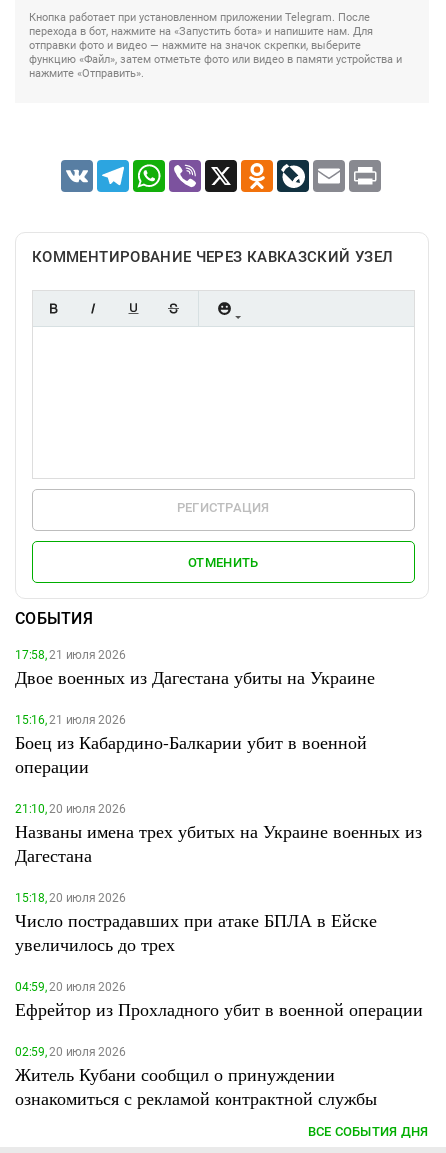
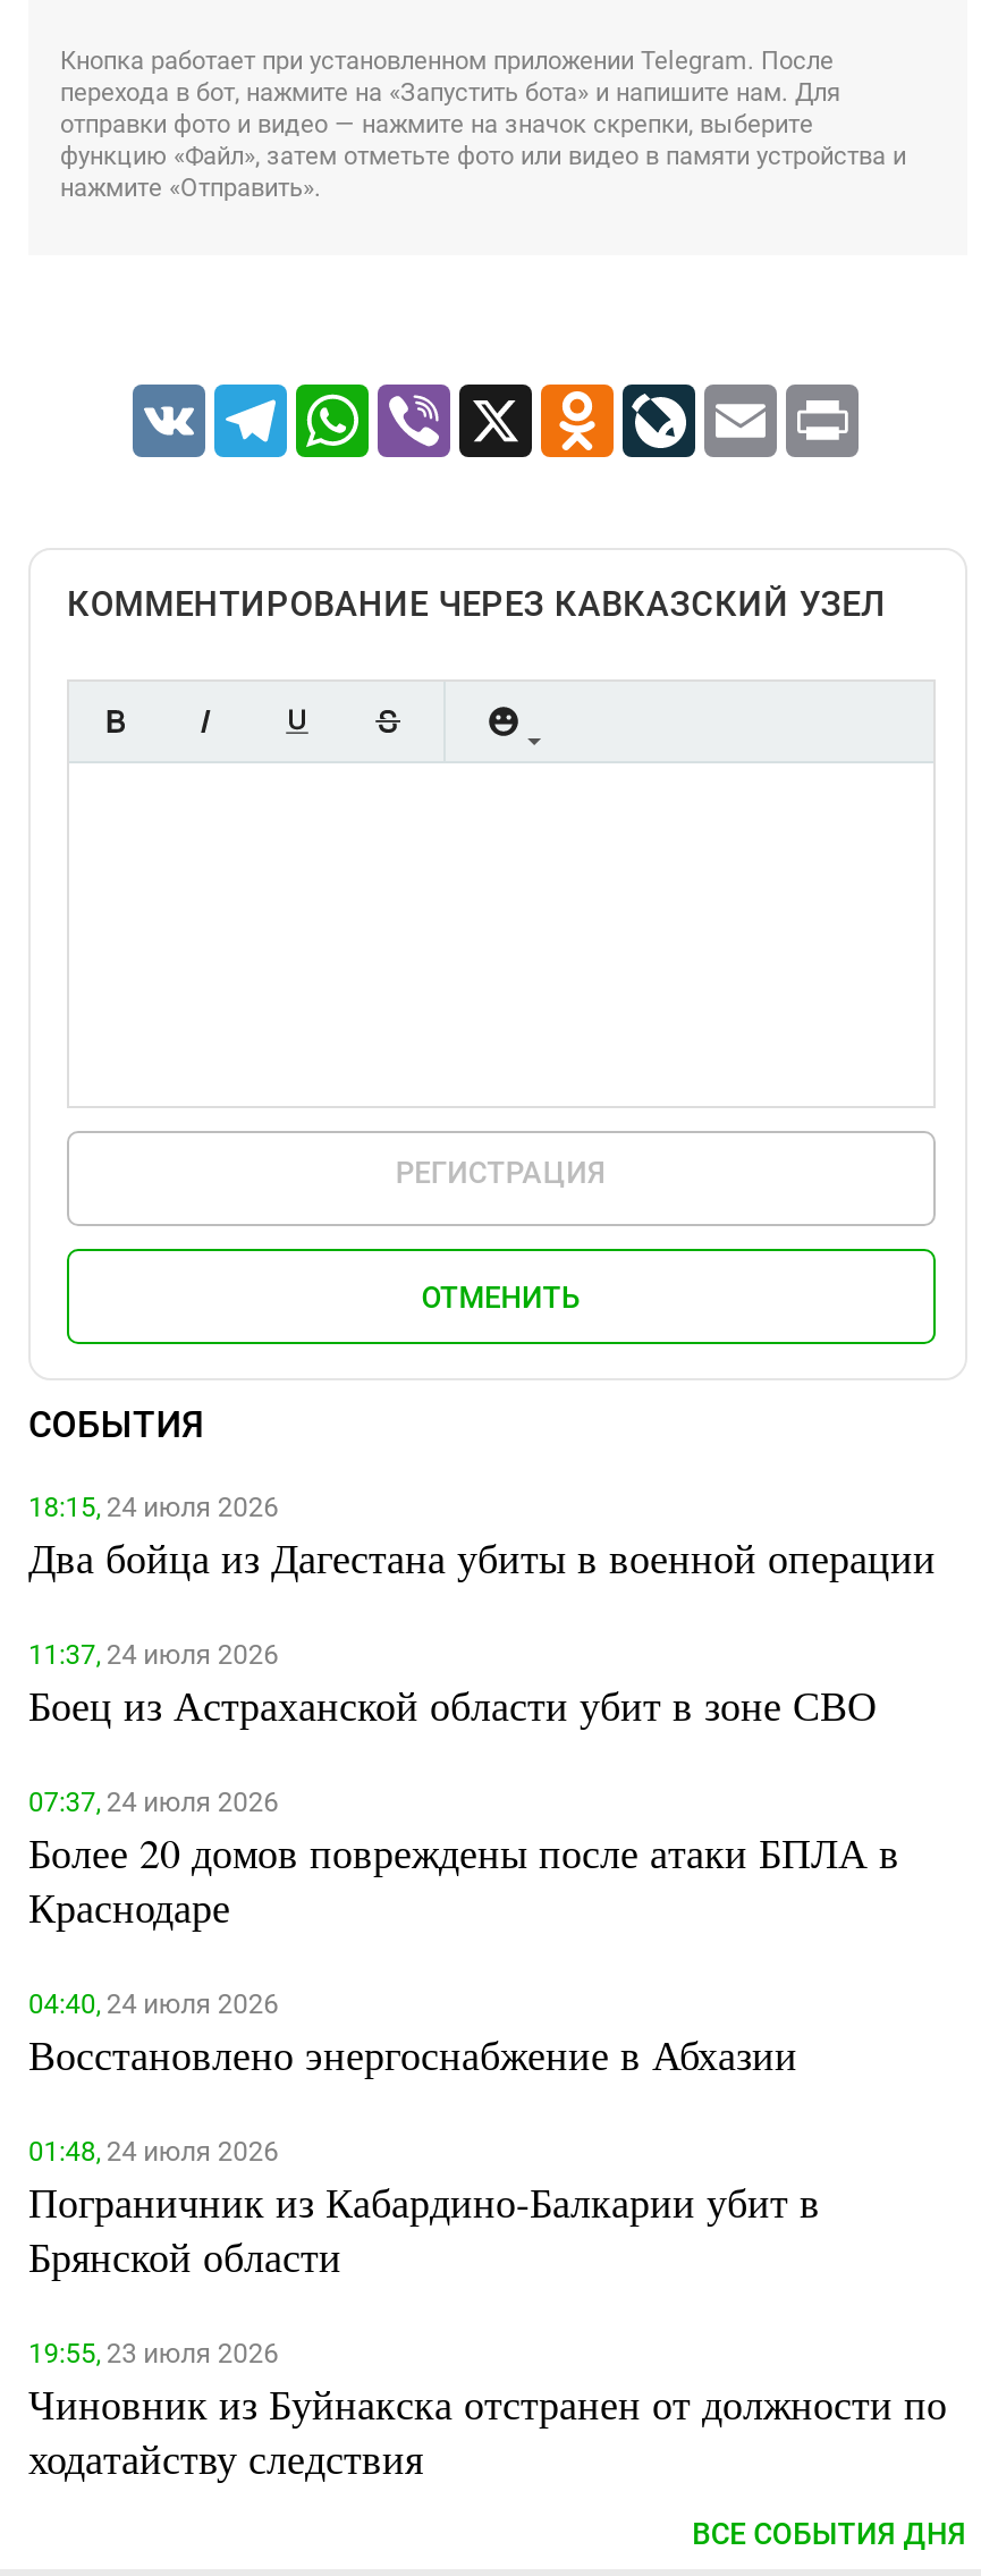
- 17:58, 21 июля 2026
- Двое военных из Дагестана убиты на Украине
+ 18:15, 24 июля 2026
+ Два бойца из Дагестана убиты в военной операции

- 15:16, 21 июля 2026
- Боец из Кабардино-Балкарии убит в военной
- операции
+ 11:37, 24 июля 2026
+ Боец из Астраханской области убит в зоне СВО

- 21:10, 20 июля 2026
- Названы имена трех убитых на Украине военных из
- Дагестана
+ 07:37, 24 июля 2026
+ Более 20 домов повреждены после атаки БПЛА в
+ Краснодаре

- 15:18, 20 июля 2026
- Число пострадавших при атаке БПЛА в Ейске
- увеличилось до трех
+ 04:40, 24 июля 2026
+ Восстановлено энергоснабжение в Абхазии

- 04:59, 20 июля 2026
- Ефрейтор из Прохладного убит в военной операции
+ 01:48, 24 июля 2026
+ Пограничник из Кабардино-Балкарии убит в
+ Брянской области

- 02:59, 20 июля 2026
- Житель Кубани сообщил о принуждении
- ознакомиться с рекламой контрактной службы
+ 19:55, 23 июля 2026
+ Чиновник из Буйнакска отстранен от должности по
+ ходатайству следствия
